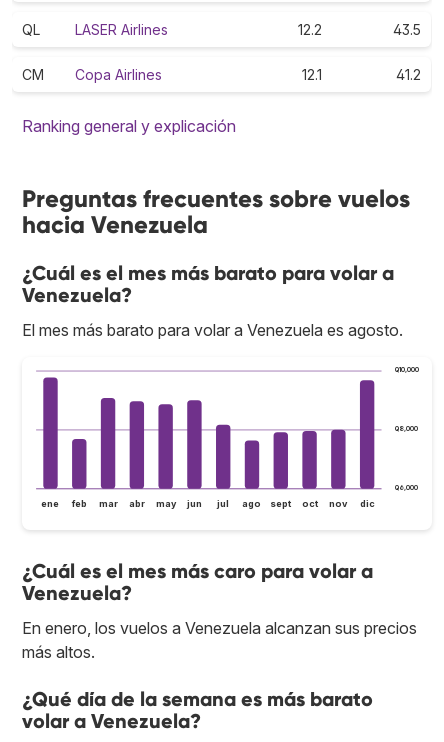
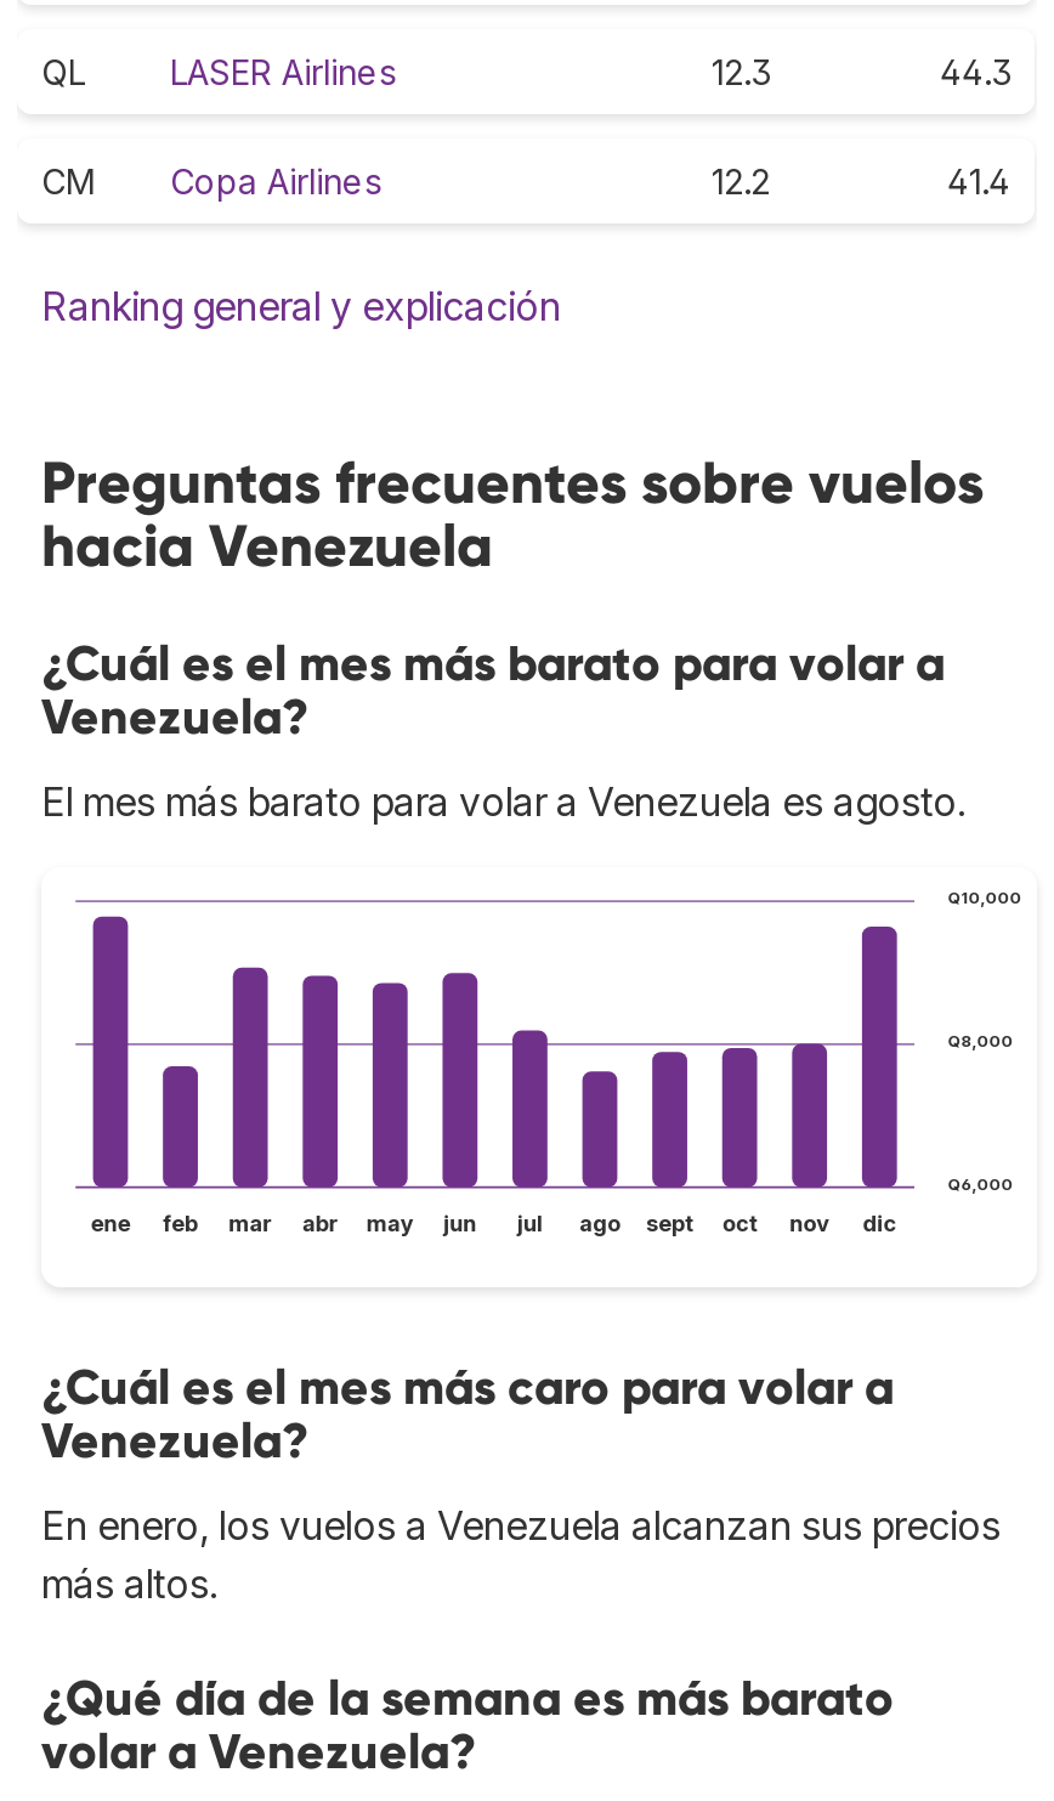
- 12.2
+ 12.3

- 43.5
+ 44.3

- 12.1
+ 12.2

- 41.2
+ 41.4
